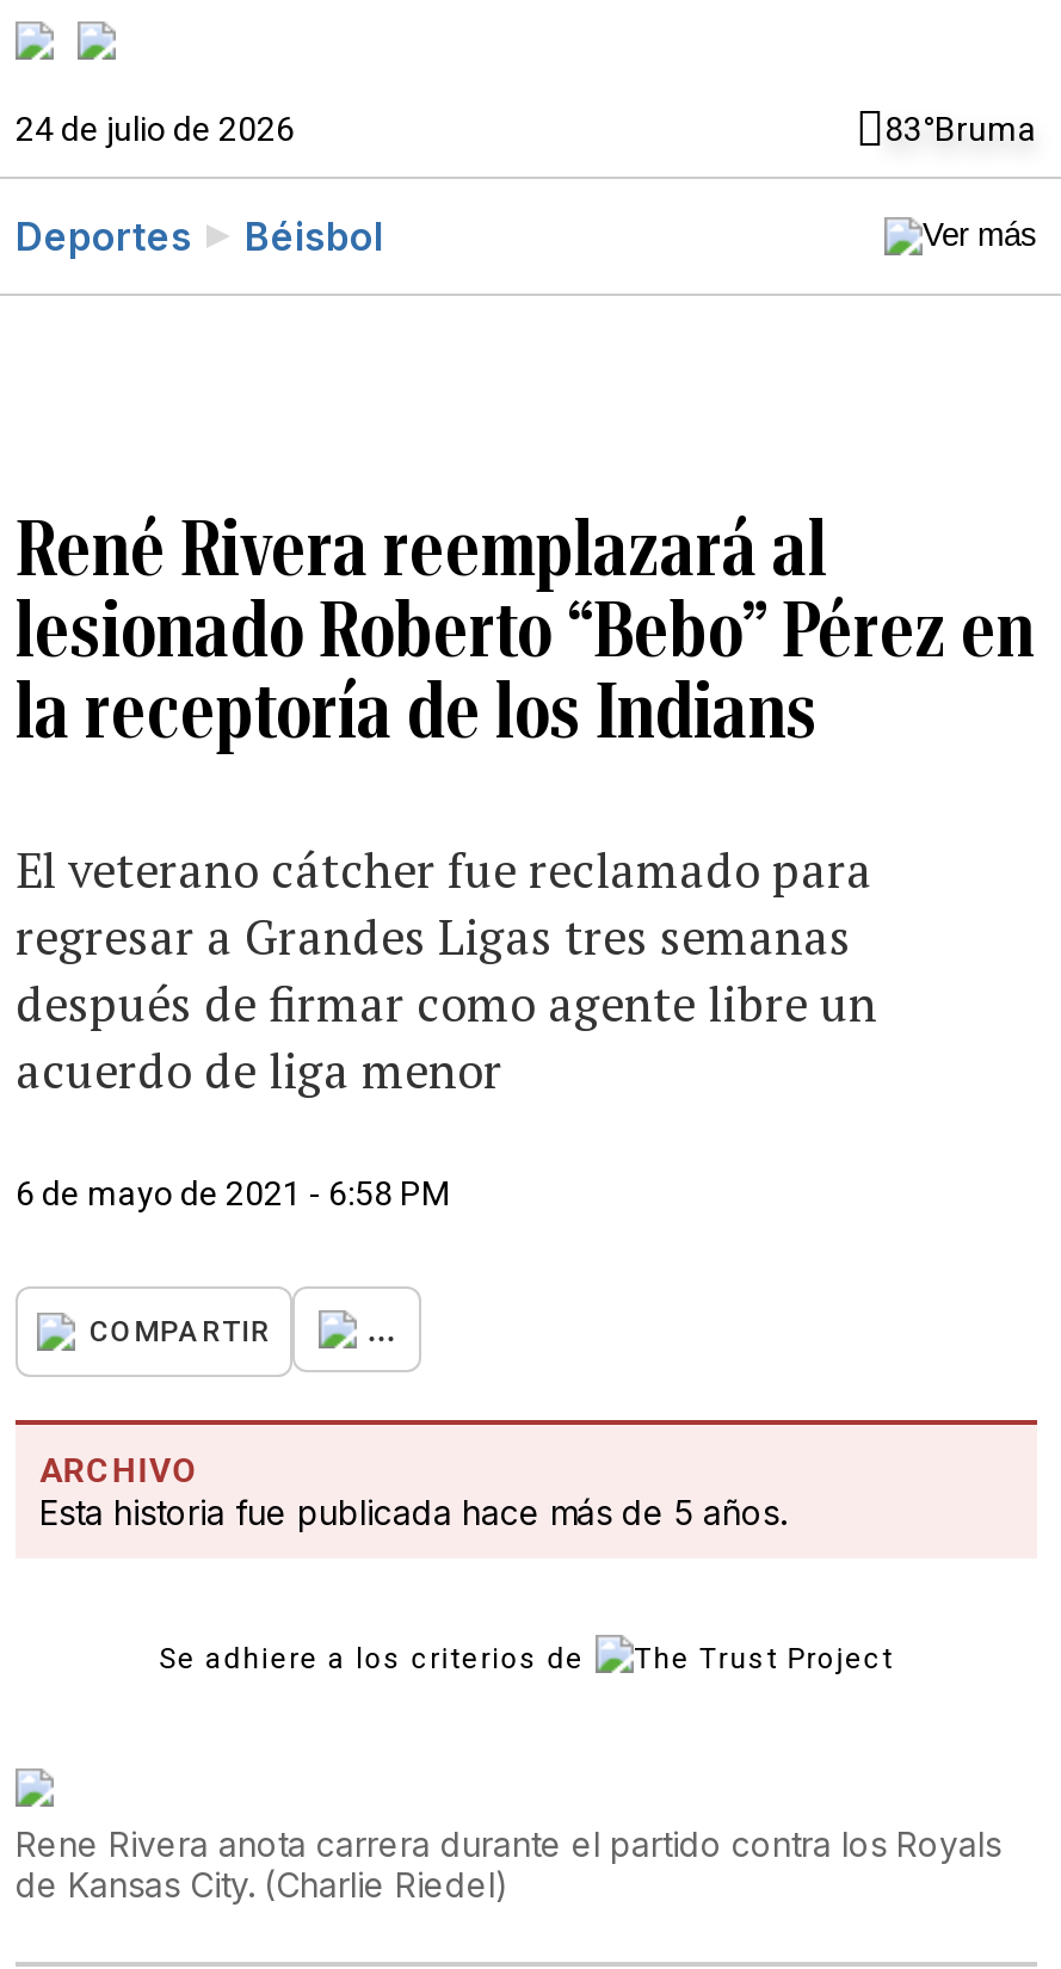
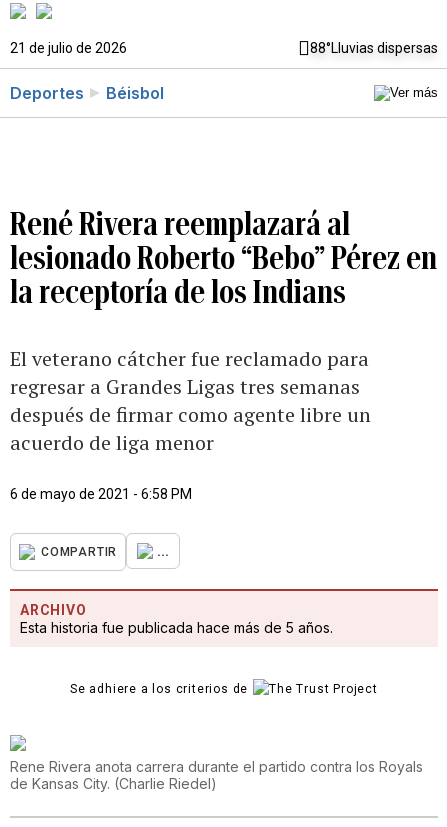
- 24 de julio de 2026
- 83°Bruma
+ 21 de julio de 2026
+ 88°Lluvias dispersas
